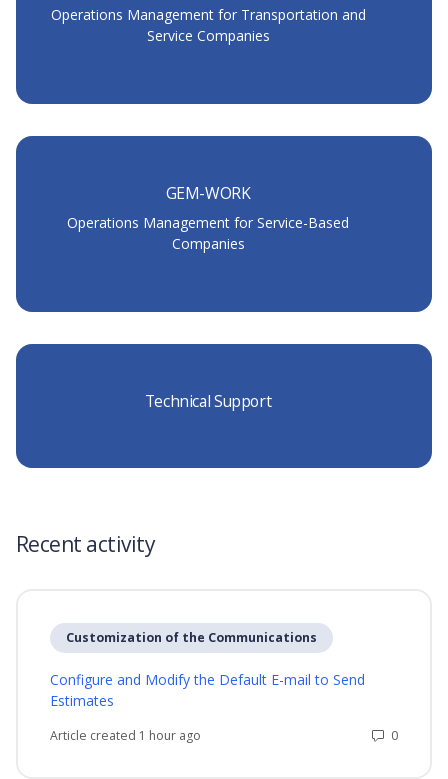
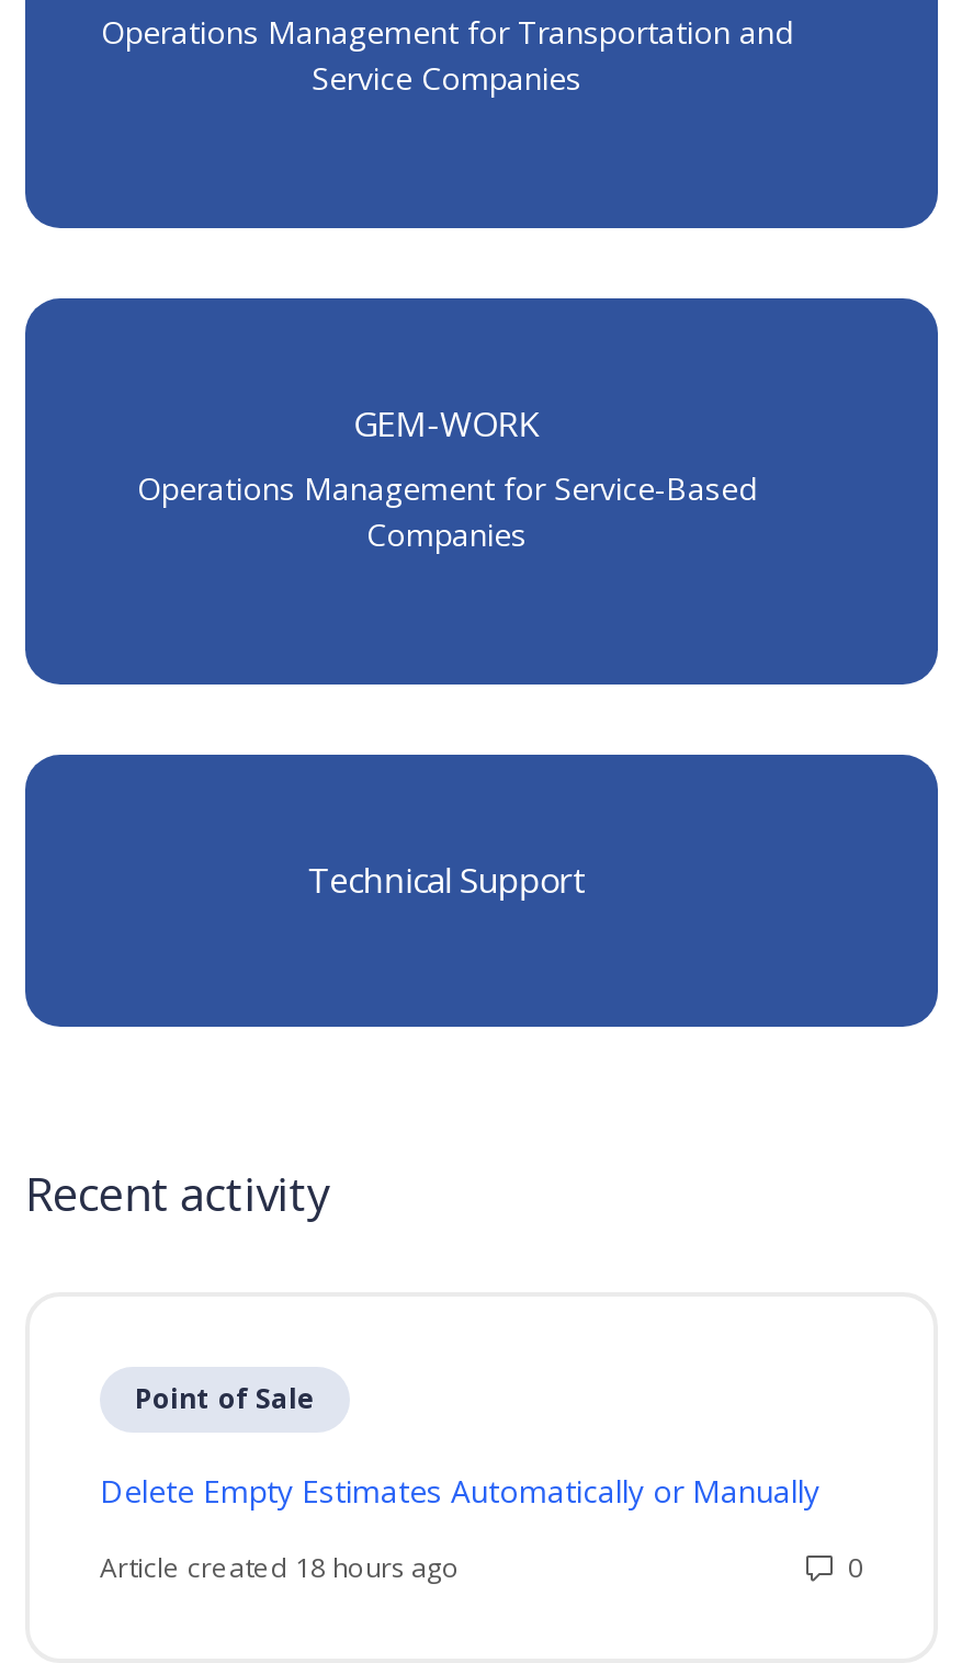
- Customization of the Communications
+ Point of Sale

- Configure and Modify the Default E-mail to Send
- Estimates
+ Delete Empty Estimates Automatically or Manually

- Article created 1 hour ago
+ Article created 18 hours ago
